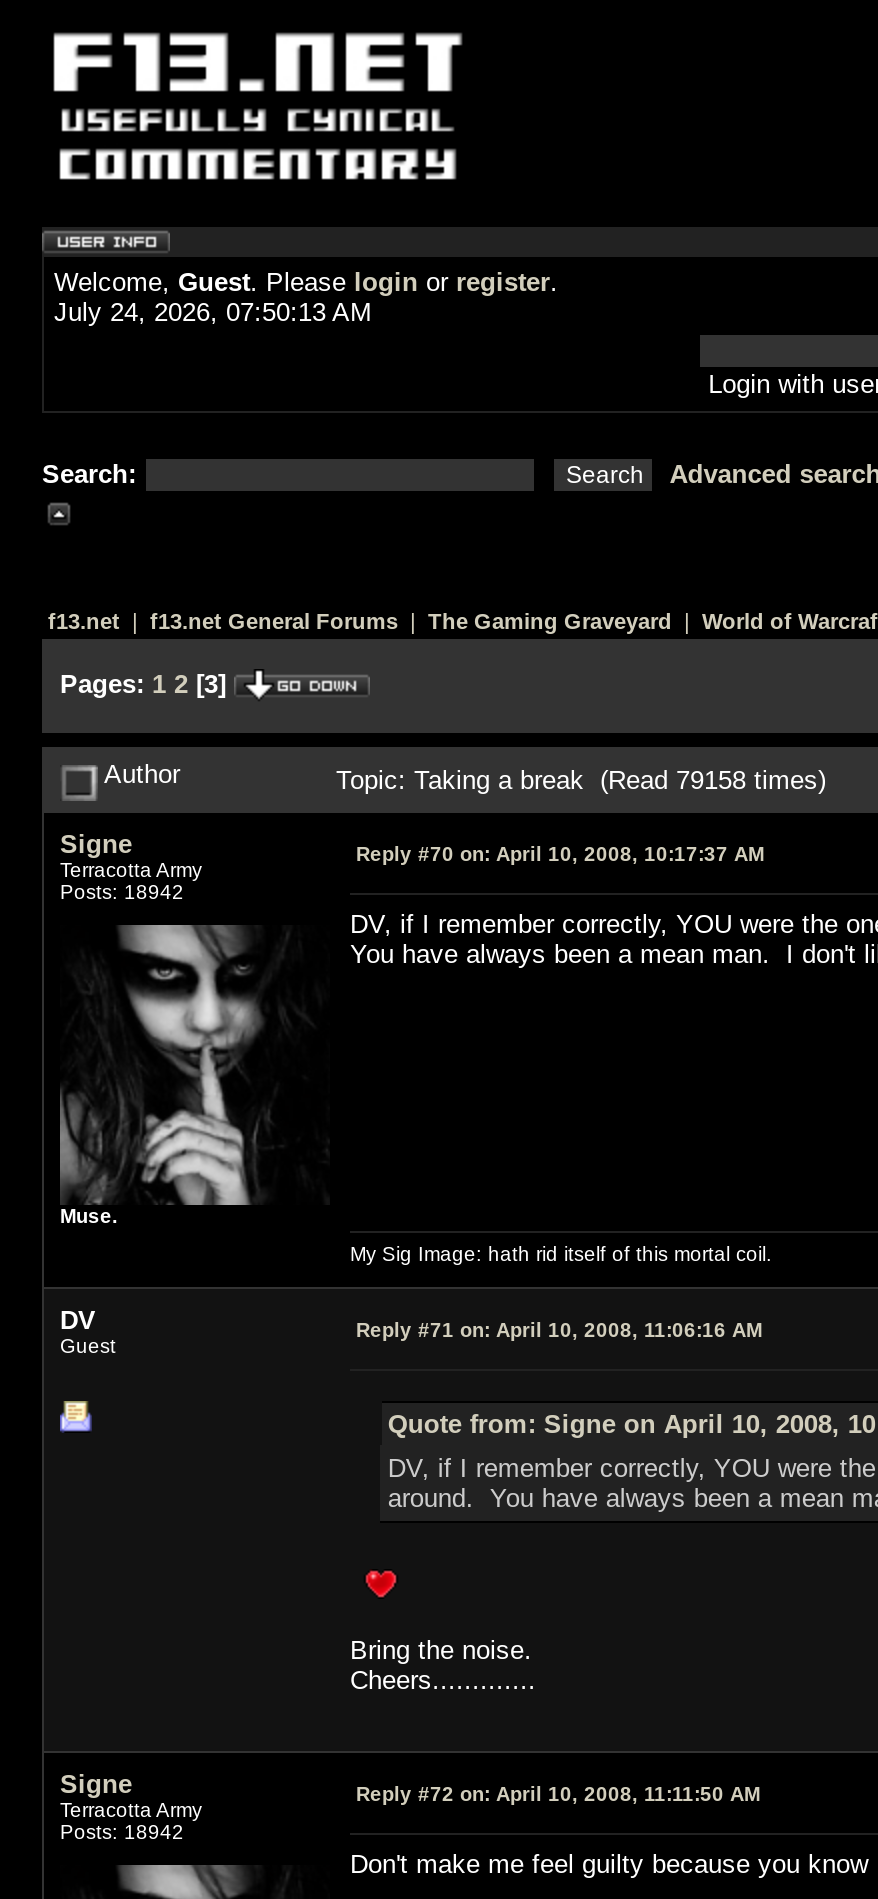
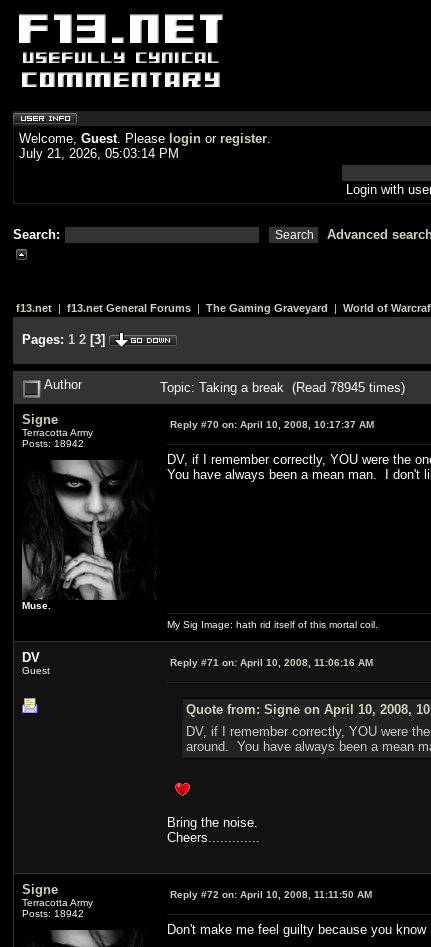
- July 24, 2026, 07:50:13 AM
+ July 21, 2026, 05:03:14 PM

- Topic: Taking a break (Read 79158 times)
+ Topic: Taking a break (Read 78945 times)
